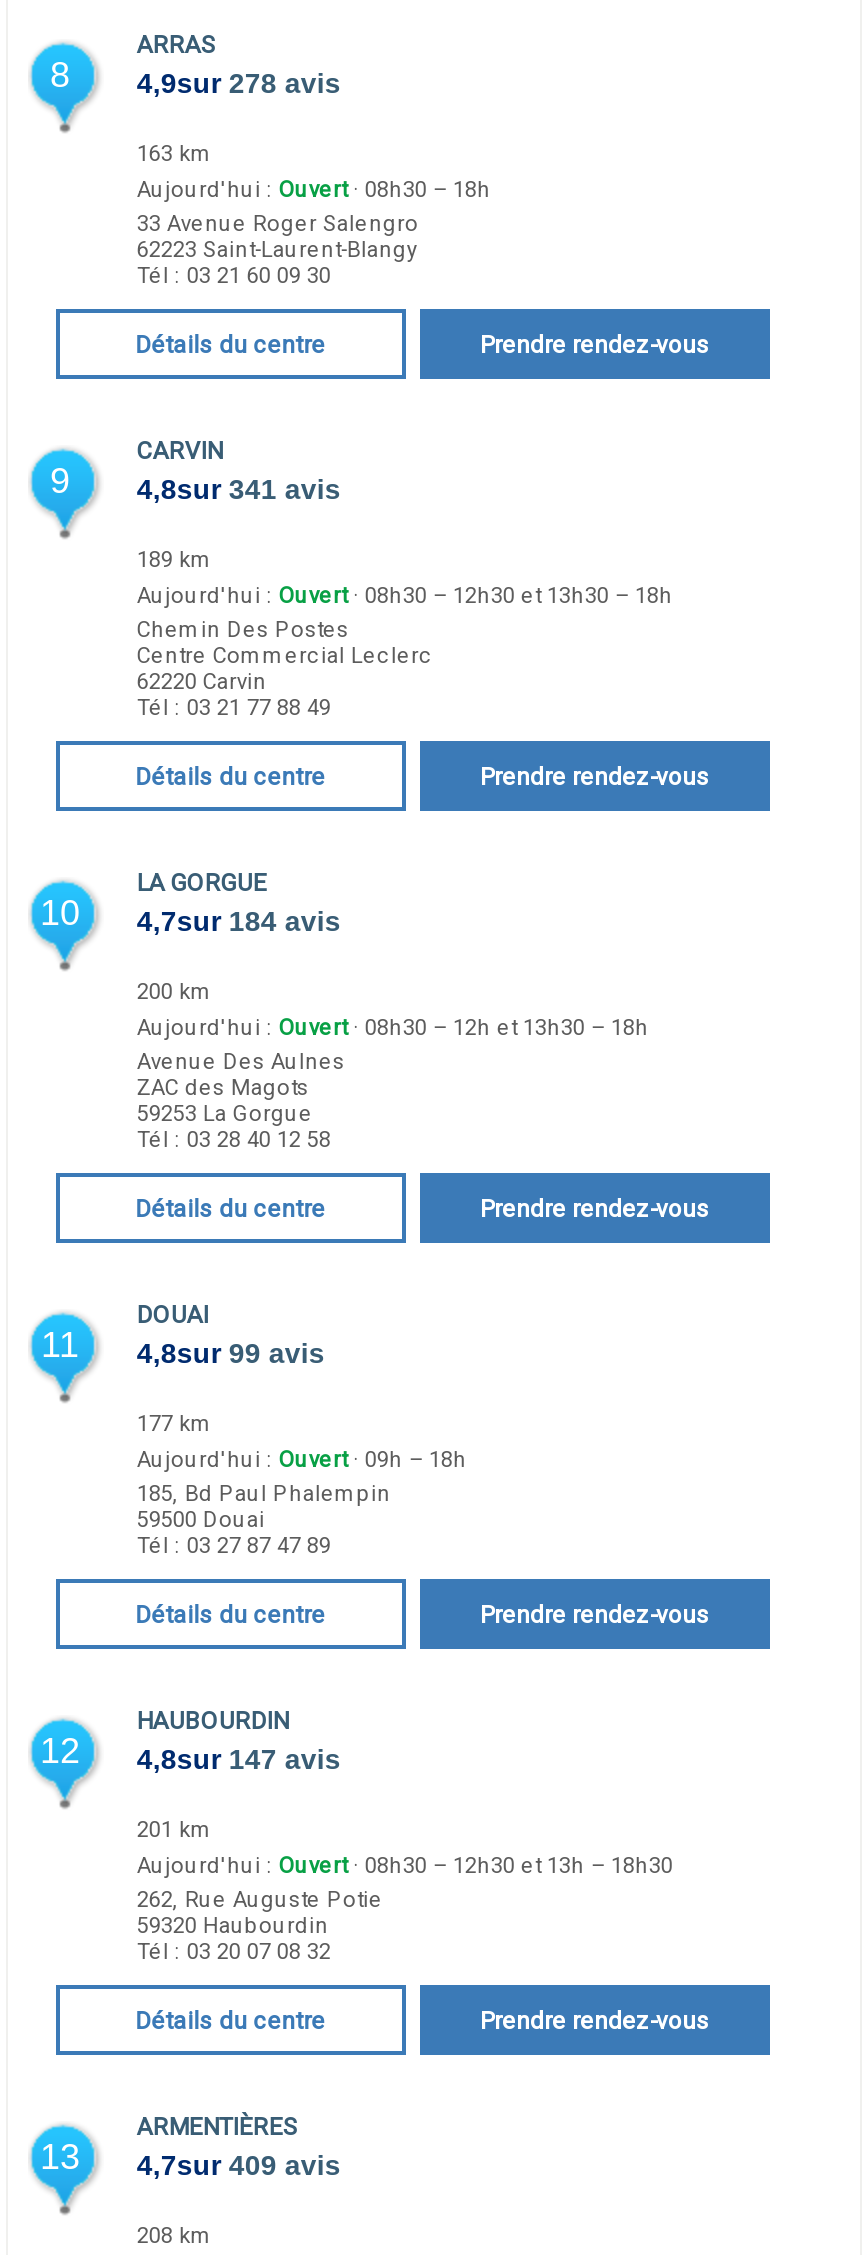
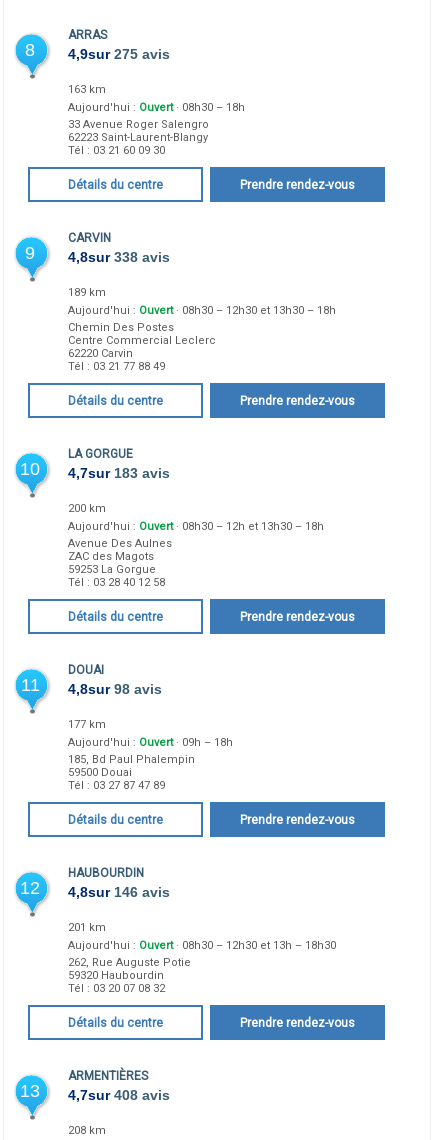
- 4,9sur 278 avis
+ 4,9sur 275 avis

- 4,8sur 341 avis
+ 4,8sur 338 avis

- 10 4,7sur 184 avis
+ 10 4,7sur 183 avis

- 11 4,8sur 99 avis
+ 11 4,8sur 98 avis

- 12 4,8sur 147 avis
+ 12 4,8sur 146 avis

- 13 4,7sur 409 avis
+ 13 4,7sur 408 avis
